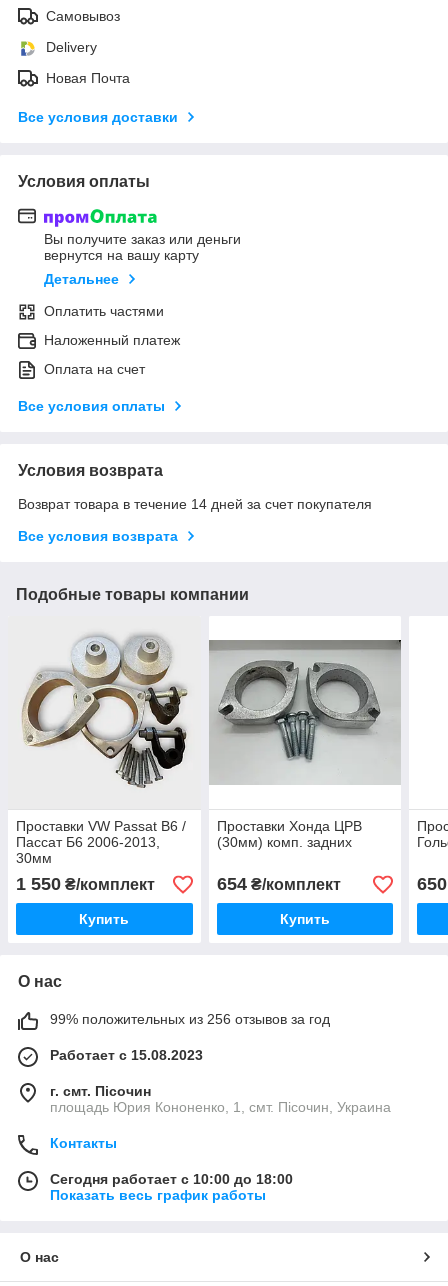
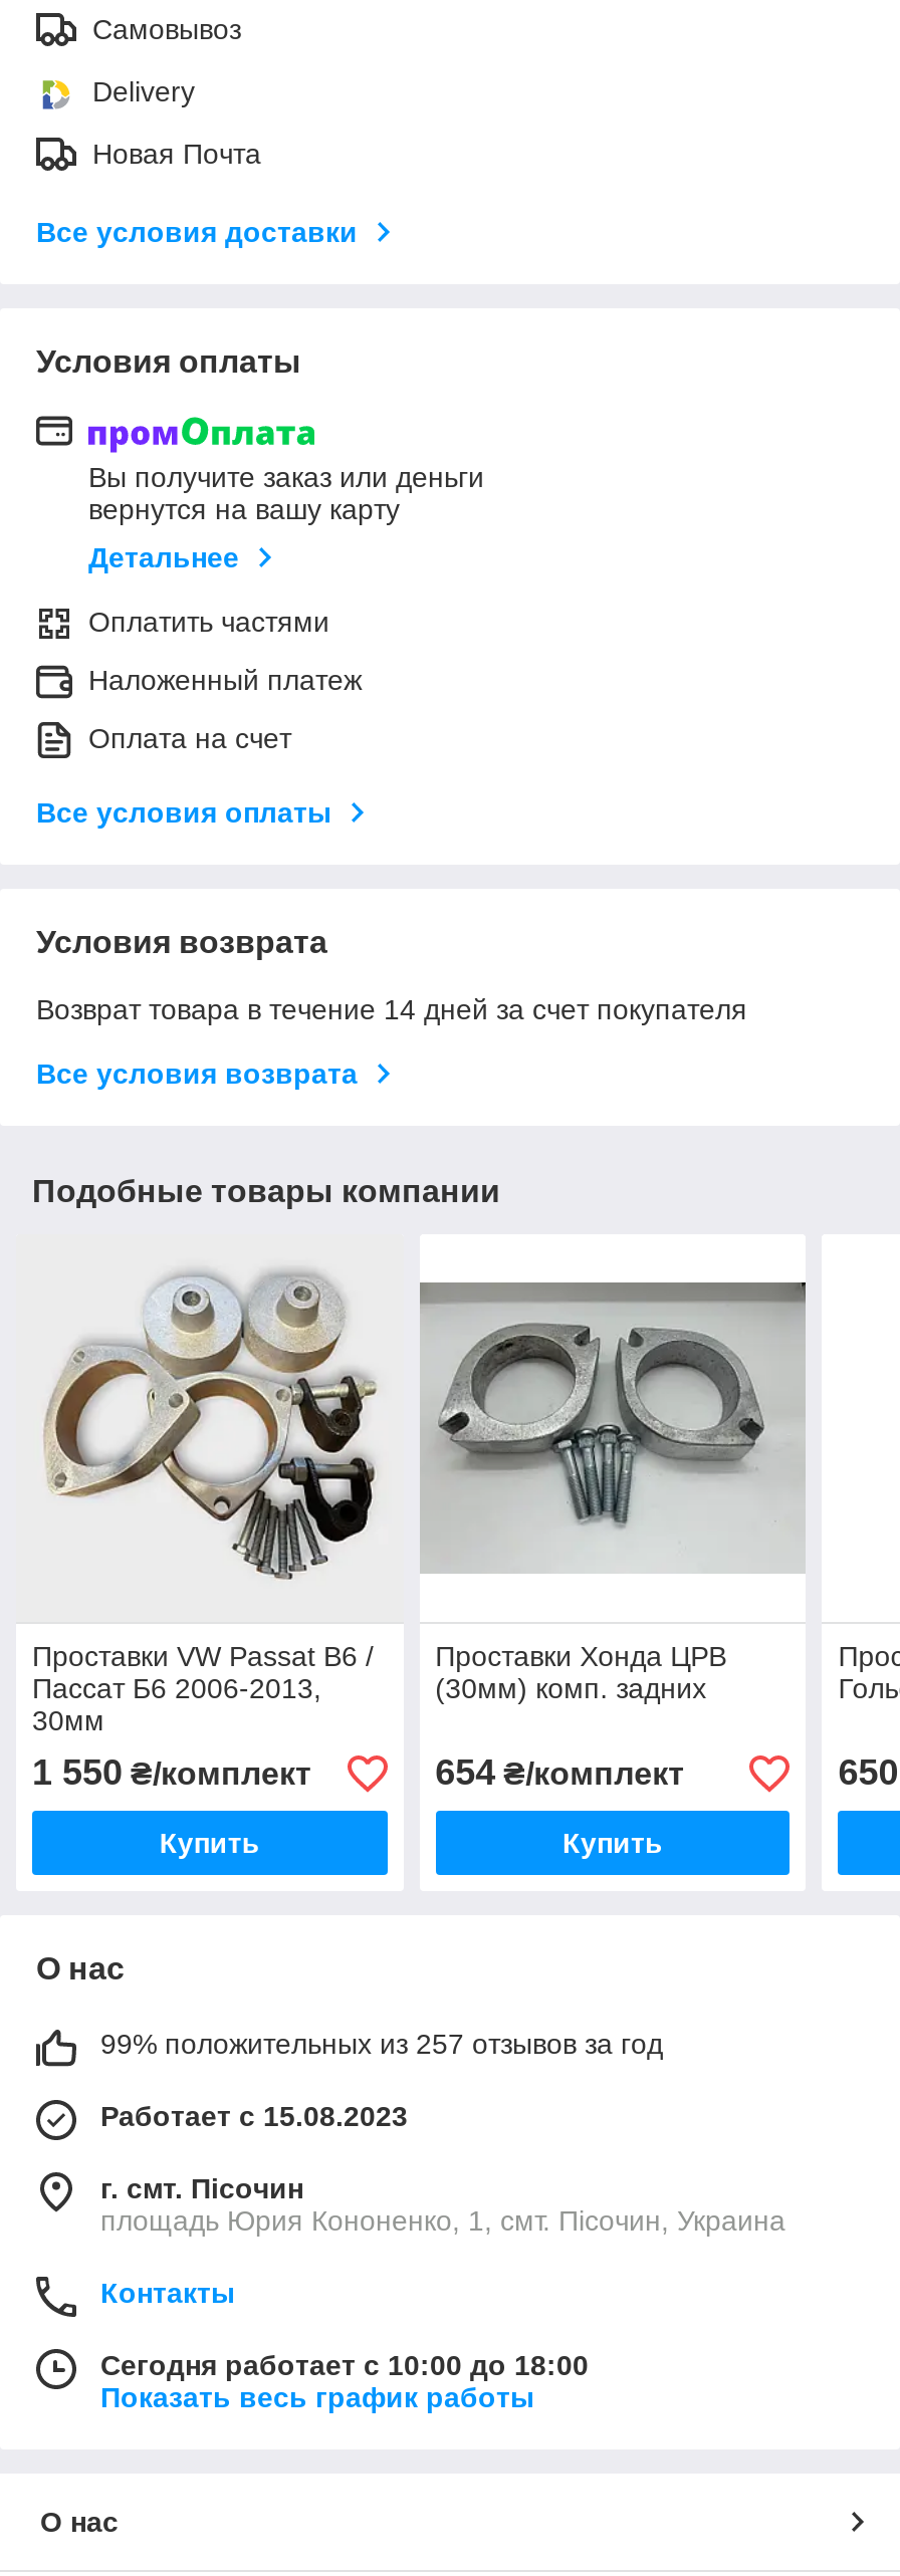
- 99% положительных из 256 отзывов за год
+ 99% положительных из 257 отзывов за год
